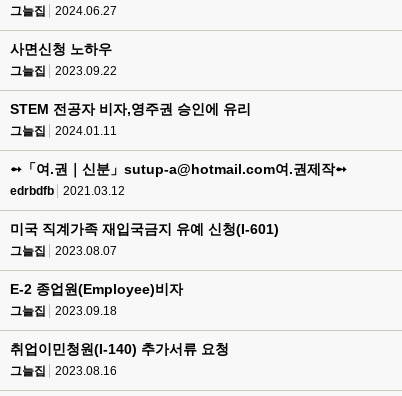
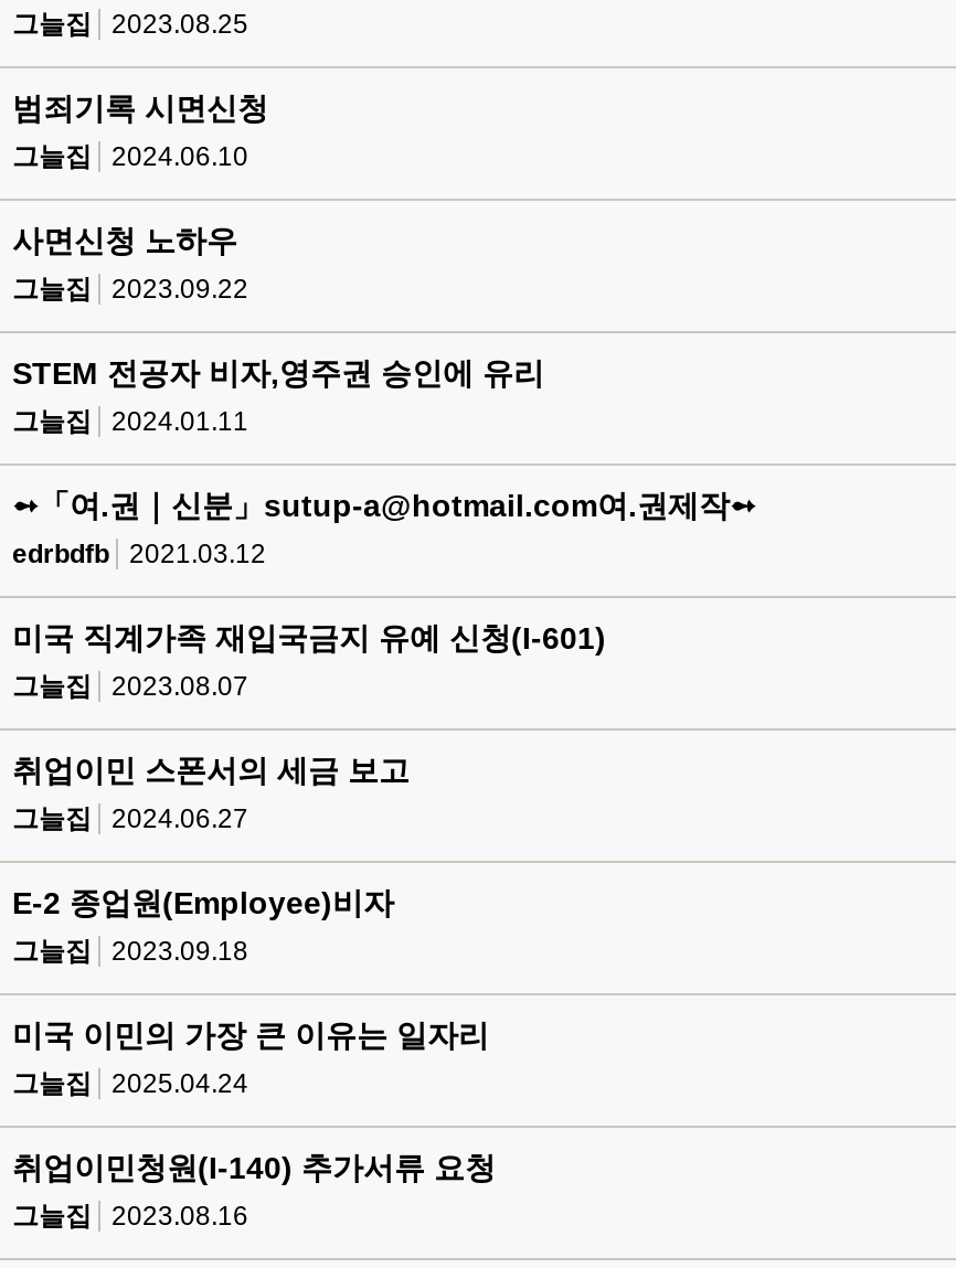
- 2024.06.27
+ 2023.08.25
+ 범죄기록 시면신청
+ 그늘집
+ 2024.06.10

+ 취업이민 스폰서의 세금 보고
+ 그늘집
+ 2024.06.27

+ 미국 이민의 가장 큰 이유는 일자리
+ 그늘집
+ 2025.04.24
